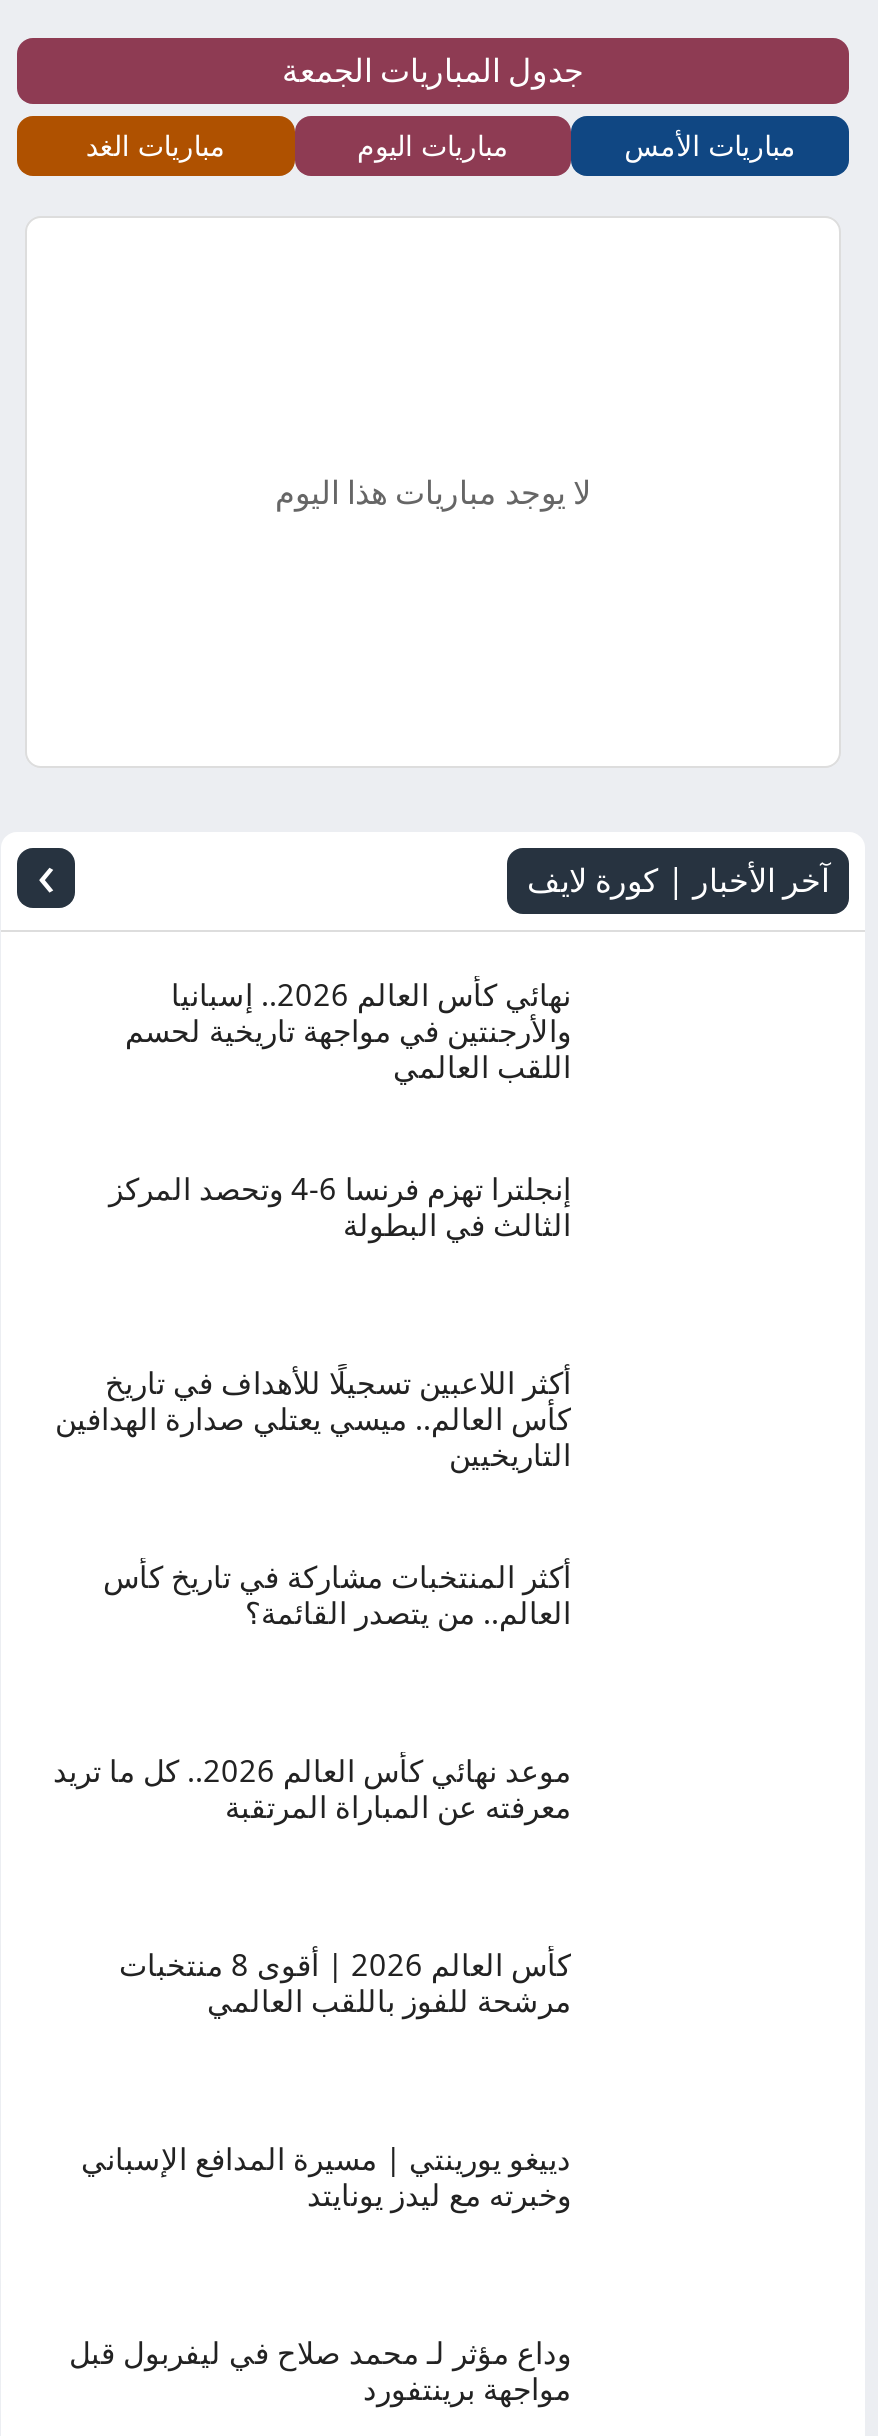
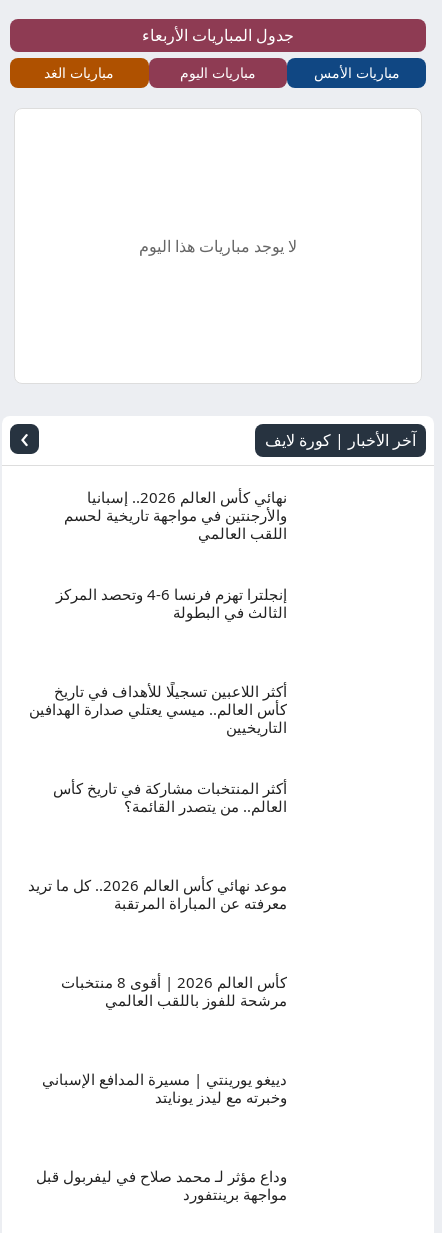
- جدول المباريات الجمعة
+ جدول المباريات الأربعاء
